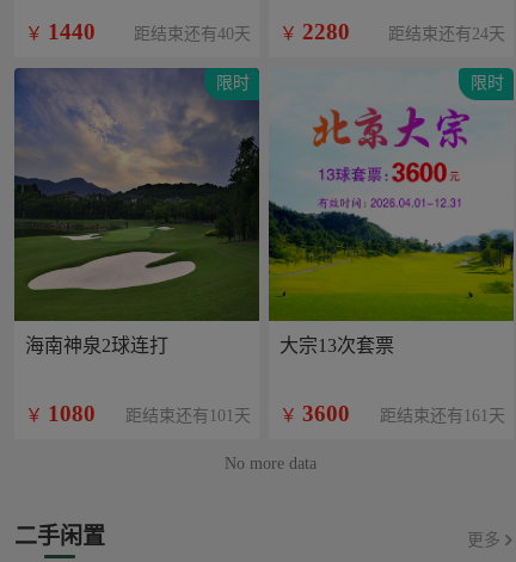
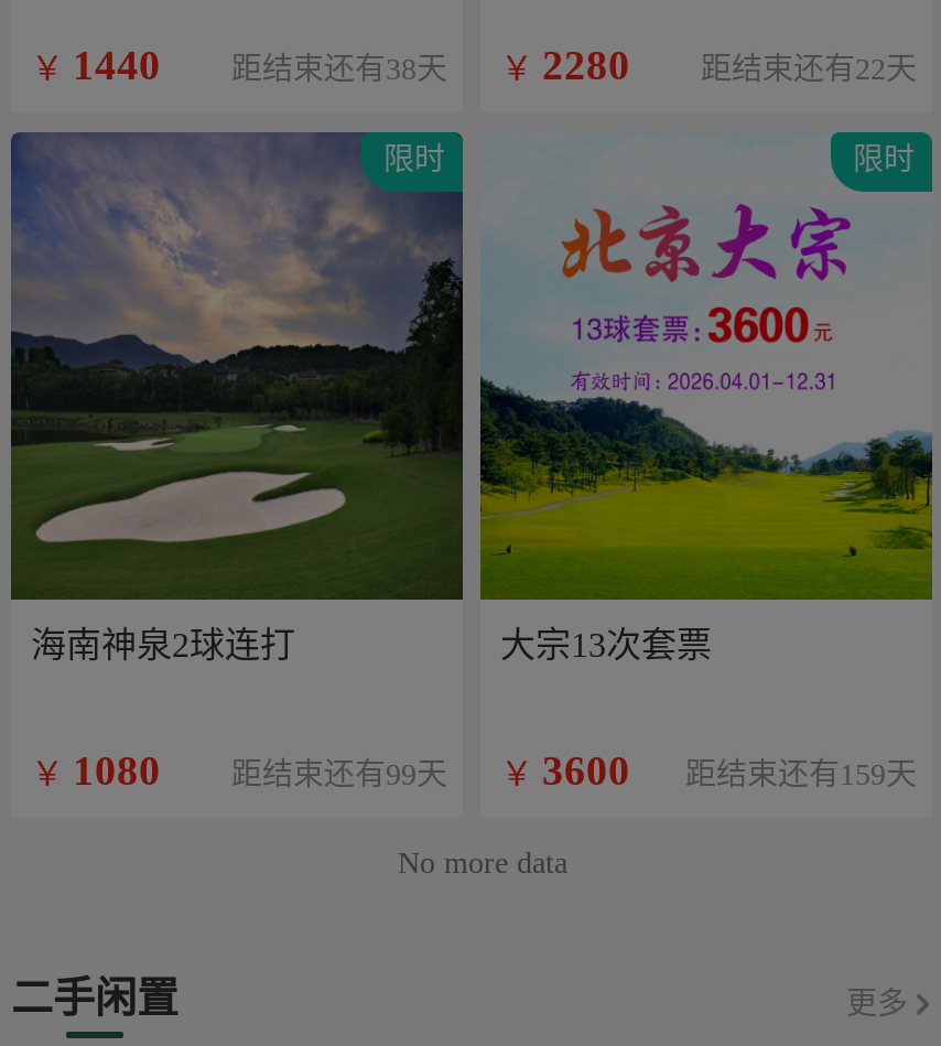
- 距结束还有40天
+ 距结束还有38天

- 距结束还有24天
+ 距结束还有22天

- 距结束还有101天
+ 距结束还有99天

- 距结束还有161天
+ 距结束还有159天
